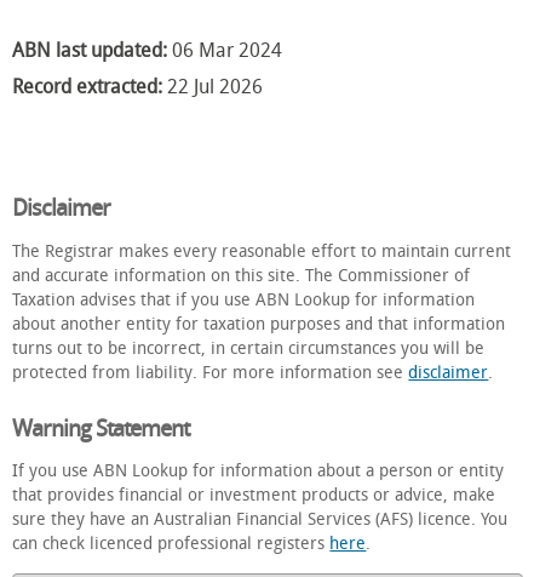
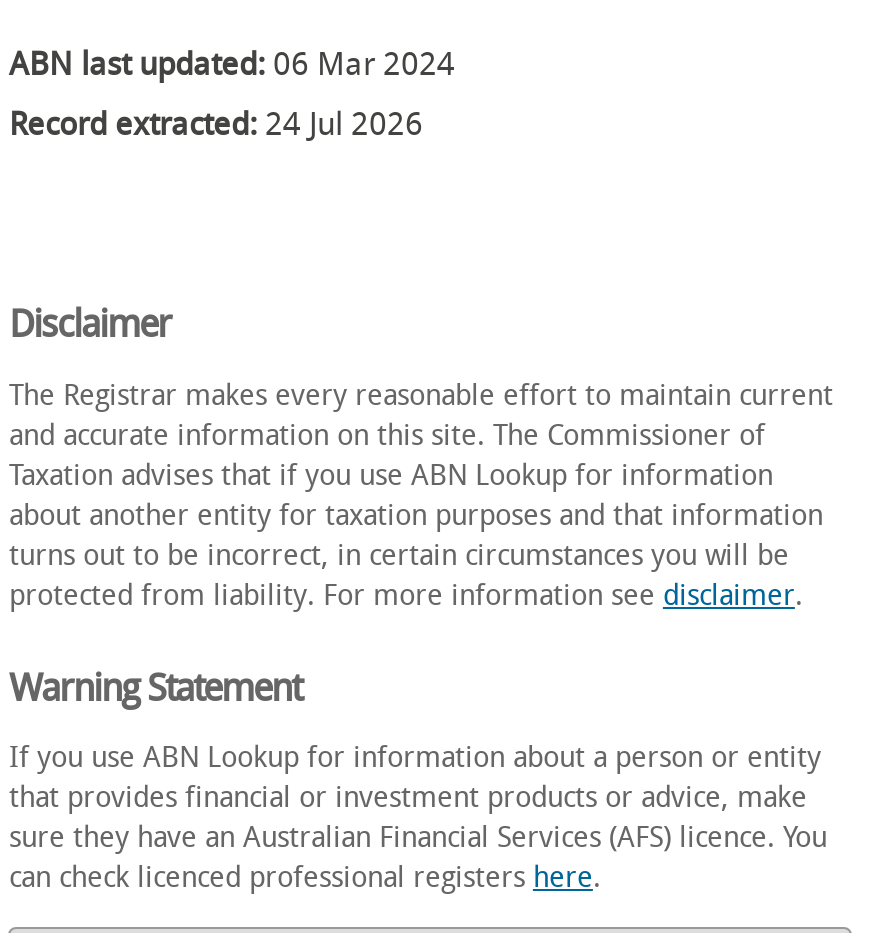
- Record extracted: 22 Jul 2026
+ Record extracted: 24 Jul 2026
